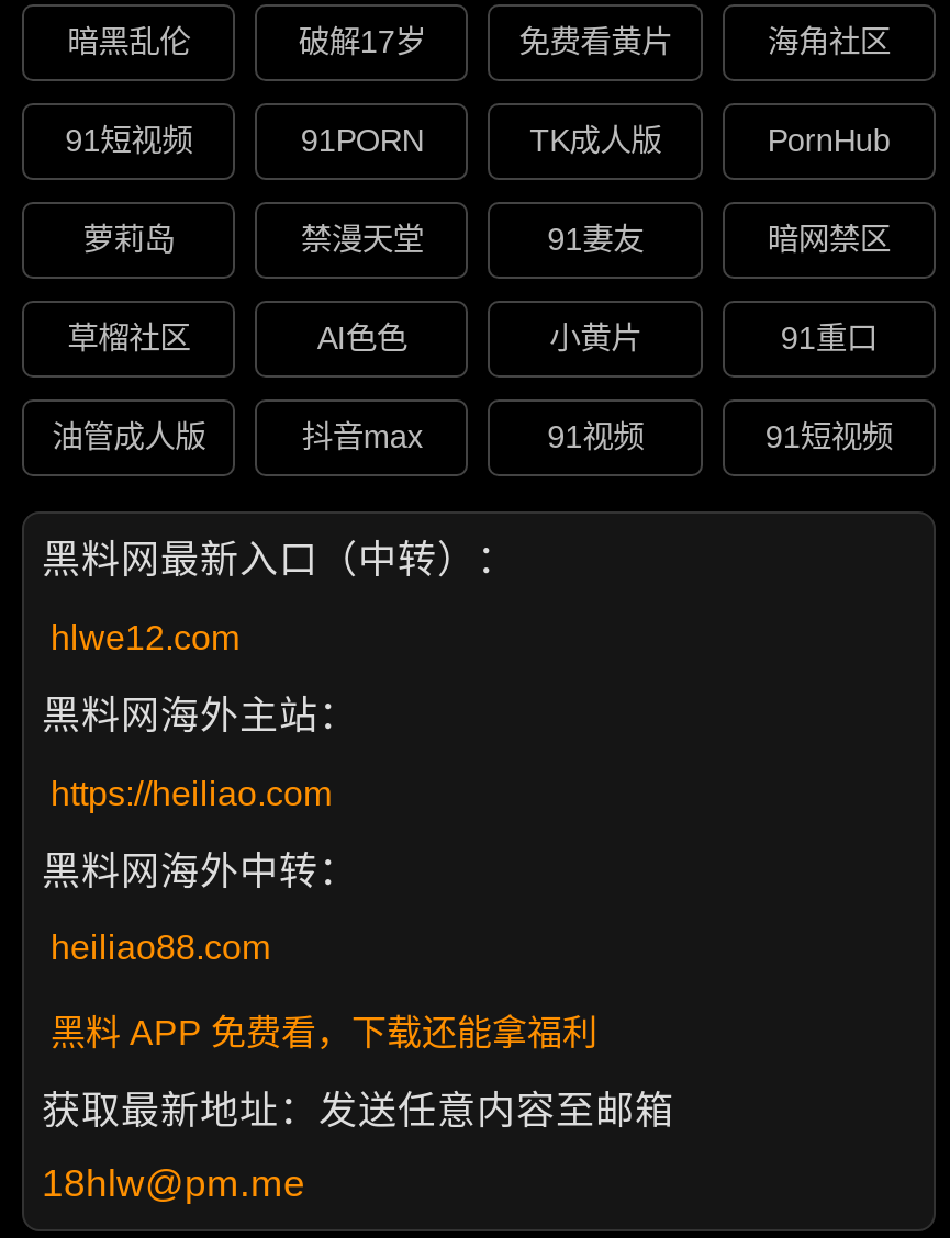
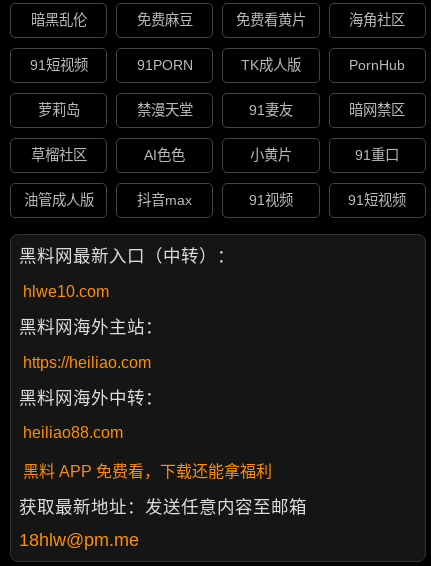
- 破解17岁
+ 免费麻豆

- hlwe12.com
+ hlwe10.com
